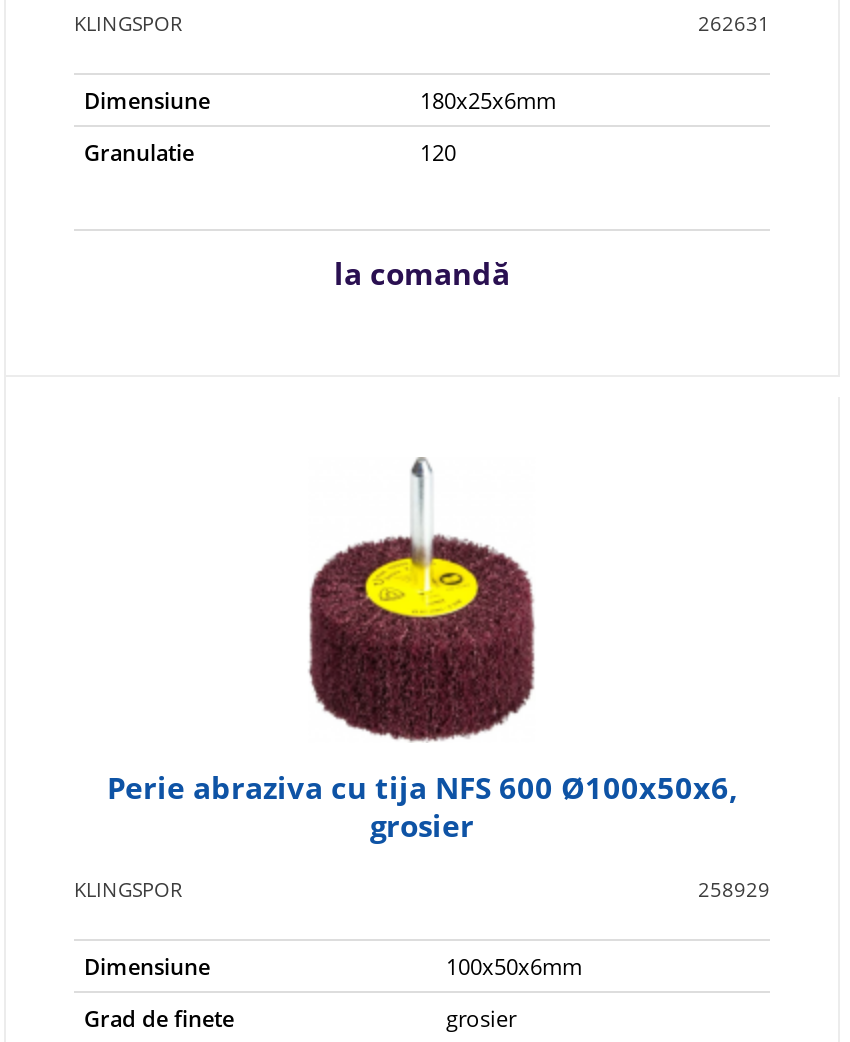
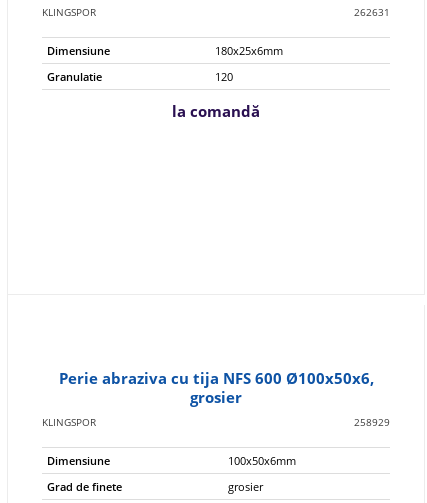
- [image]
